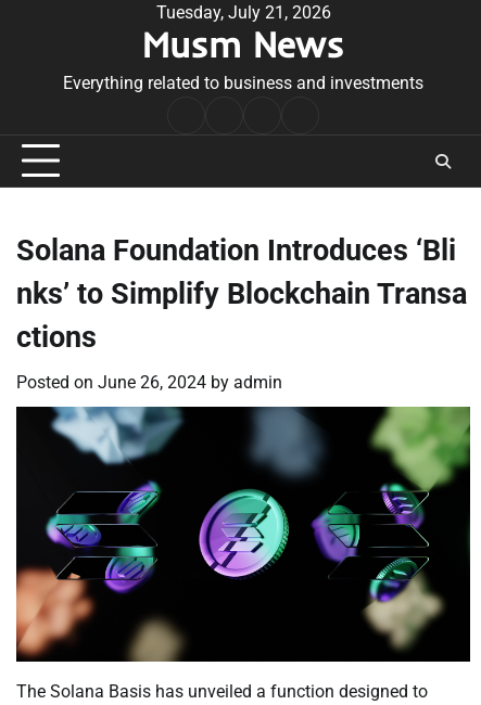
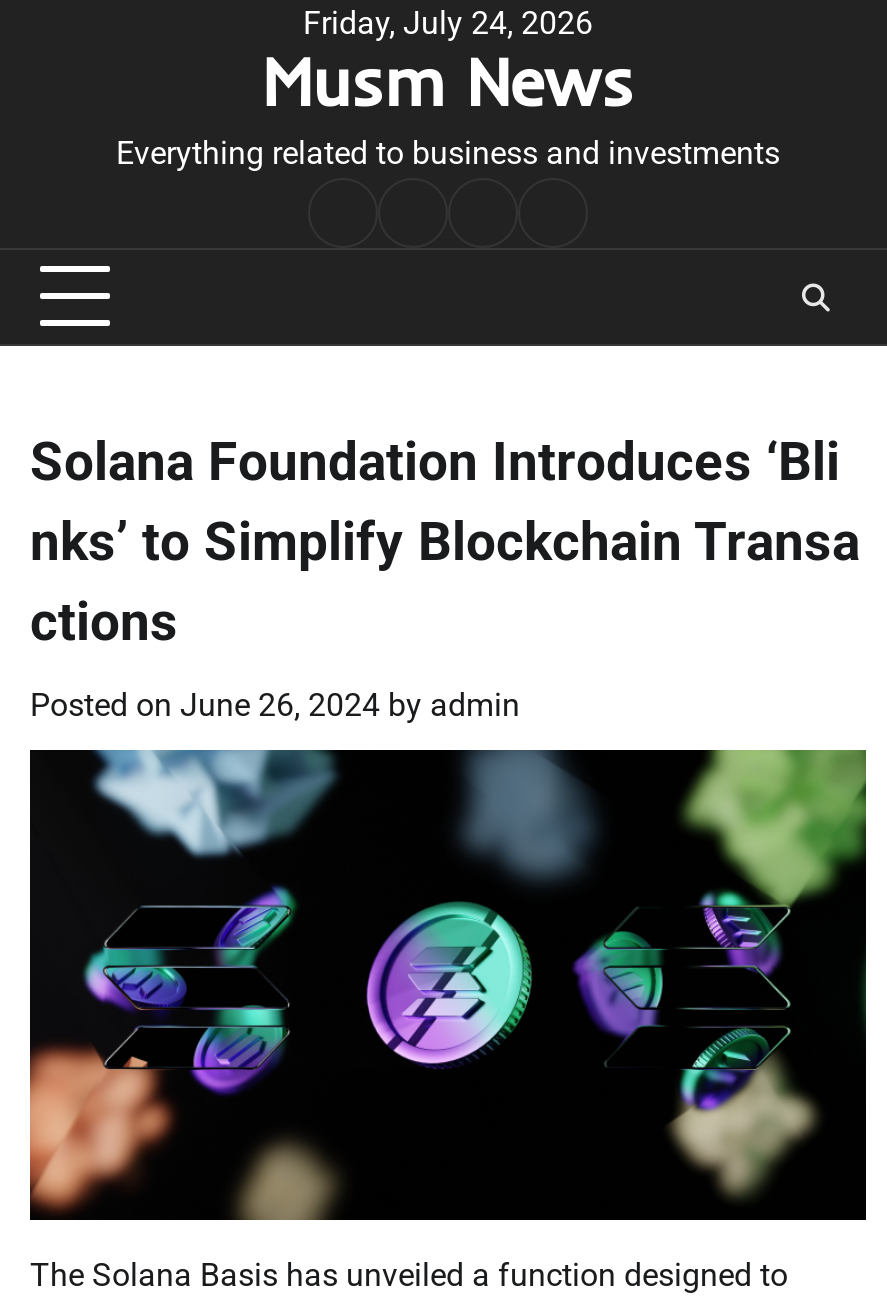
- Tuesday, July 21, 2026
+ Friday, July 24, 2026
